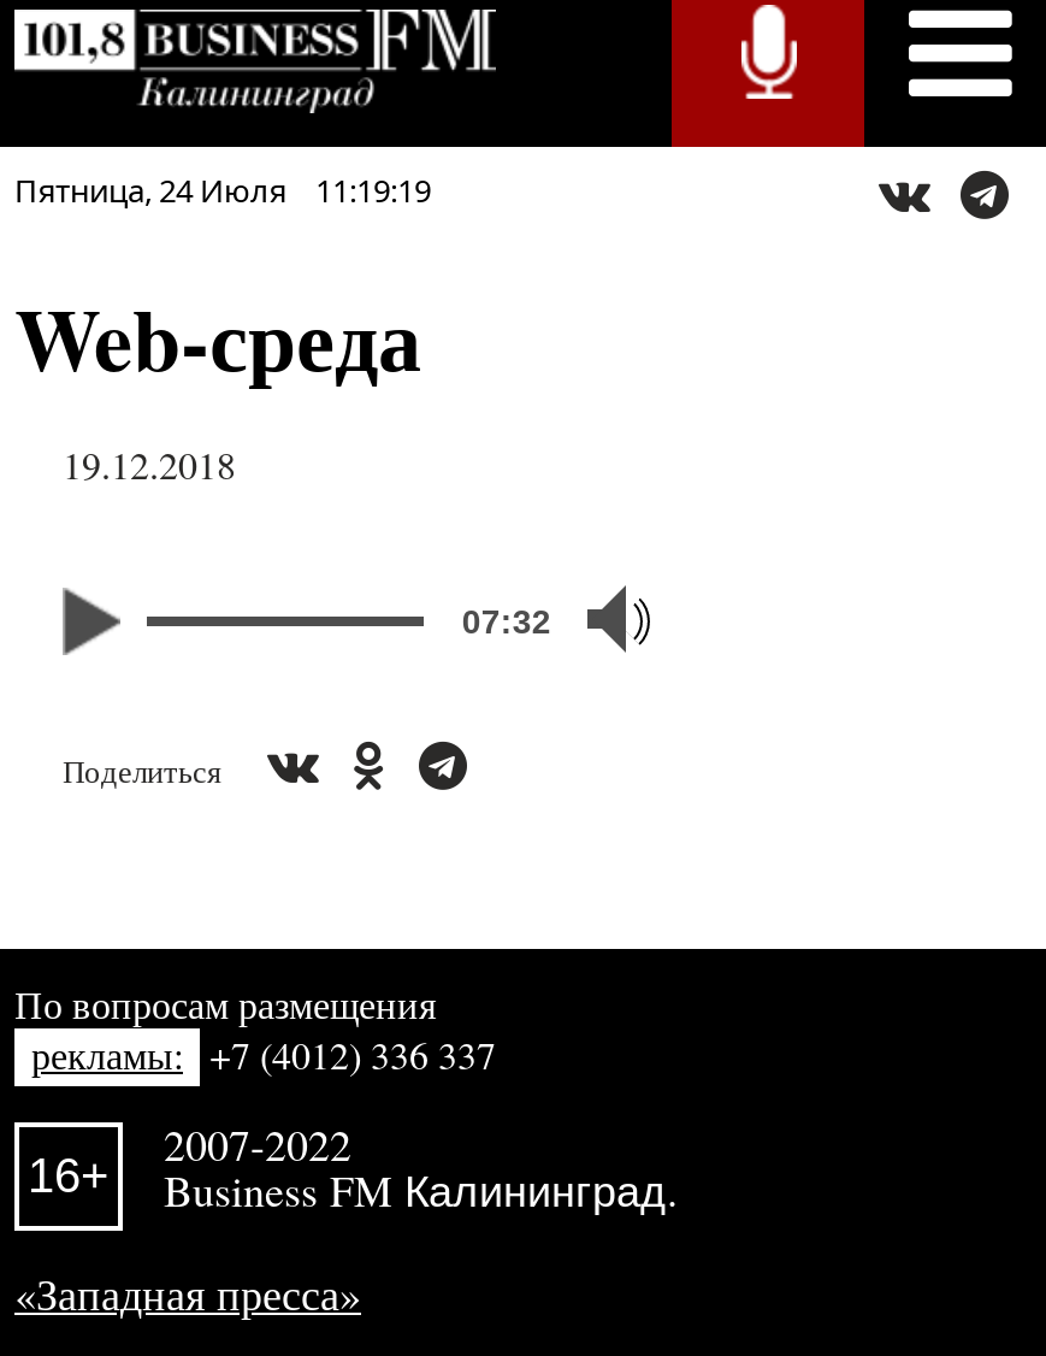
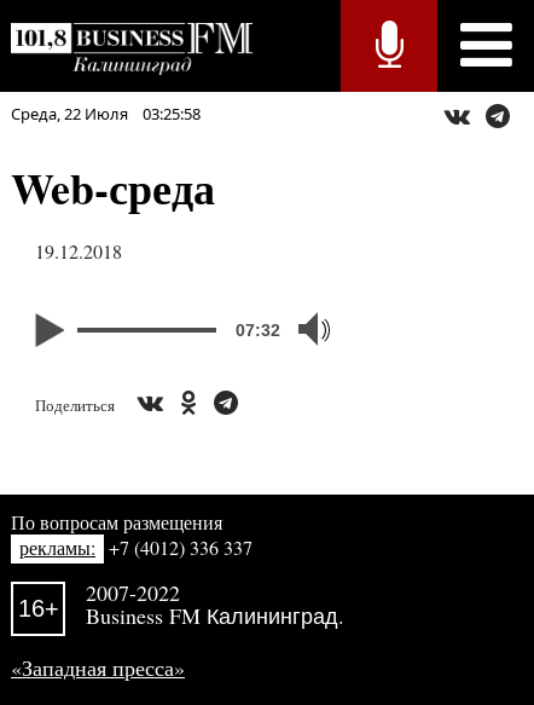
- Пятница, 24 Июля 11:19:19
+ Среда, 22 Июля 03:25:58
